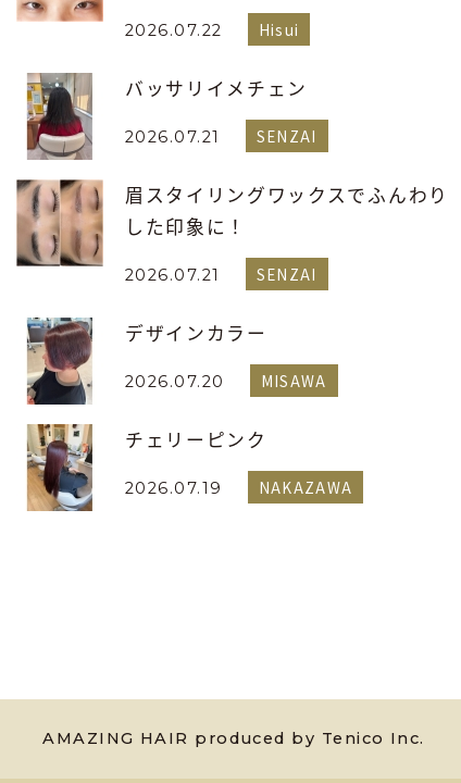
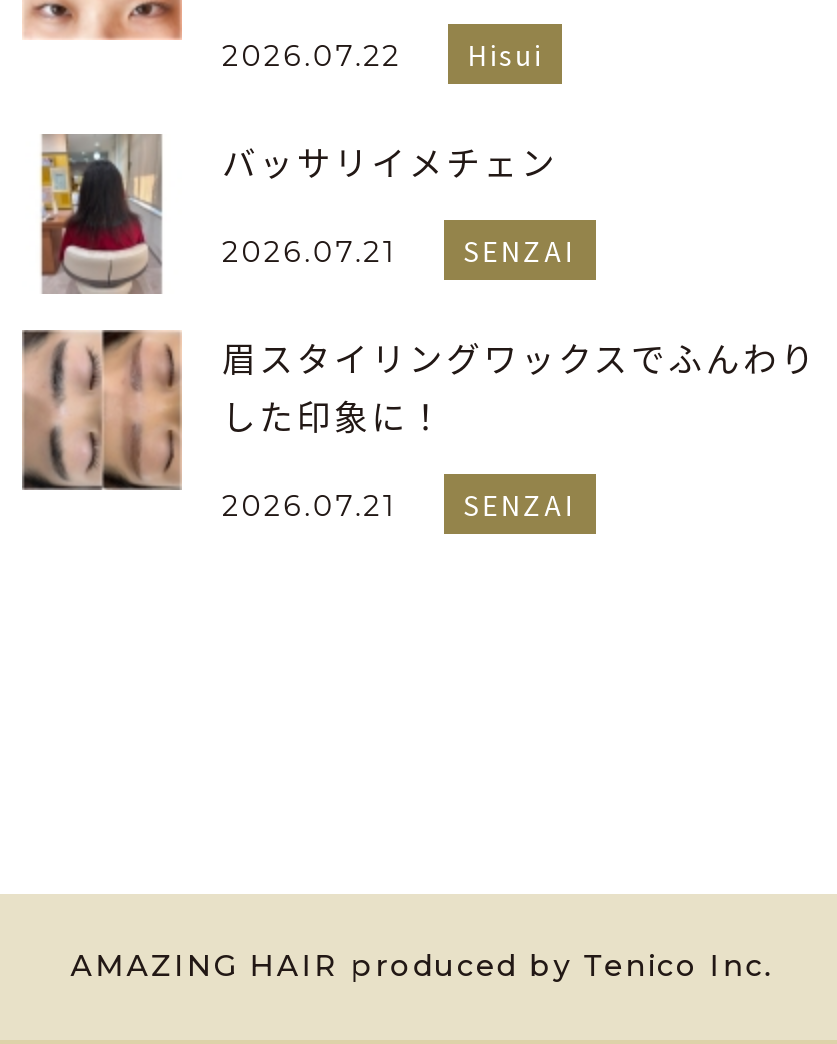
- [image]
- デザインカラー
- 2026.07.20
- MISAWA
- チェリーピンク
- 2026.07.19
- NAKAZAWA

- [image]
